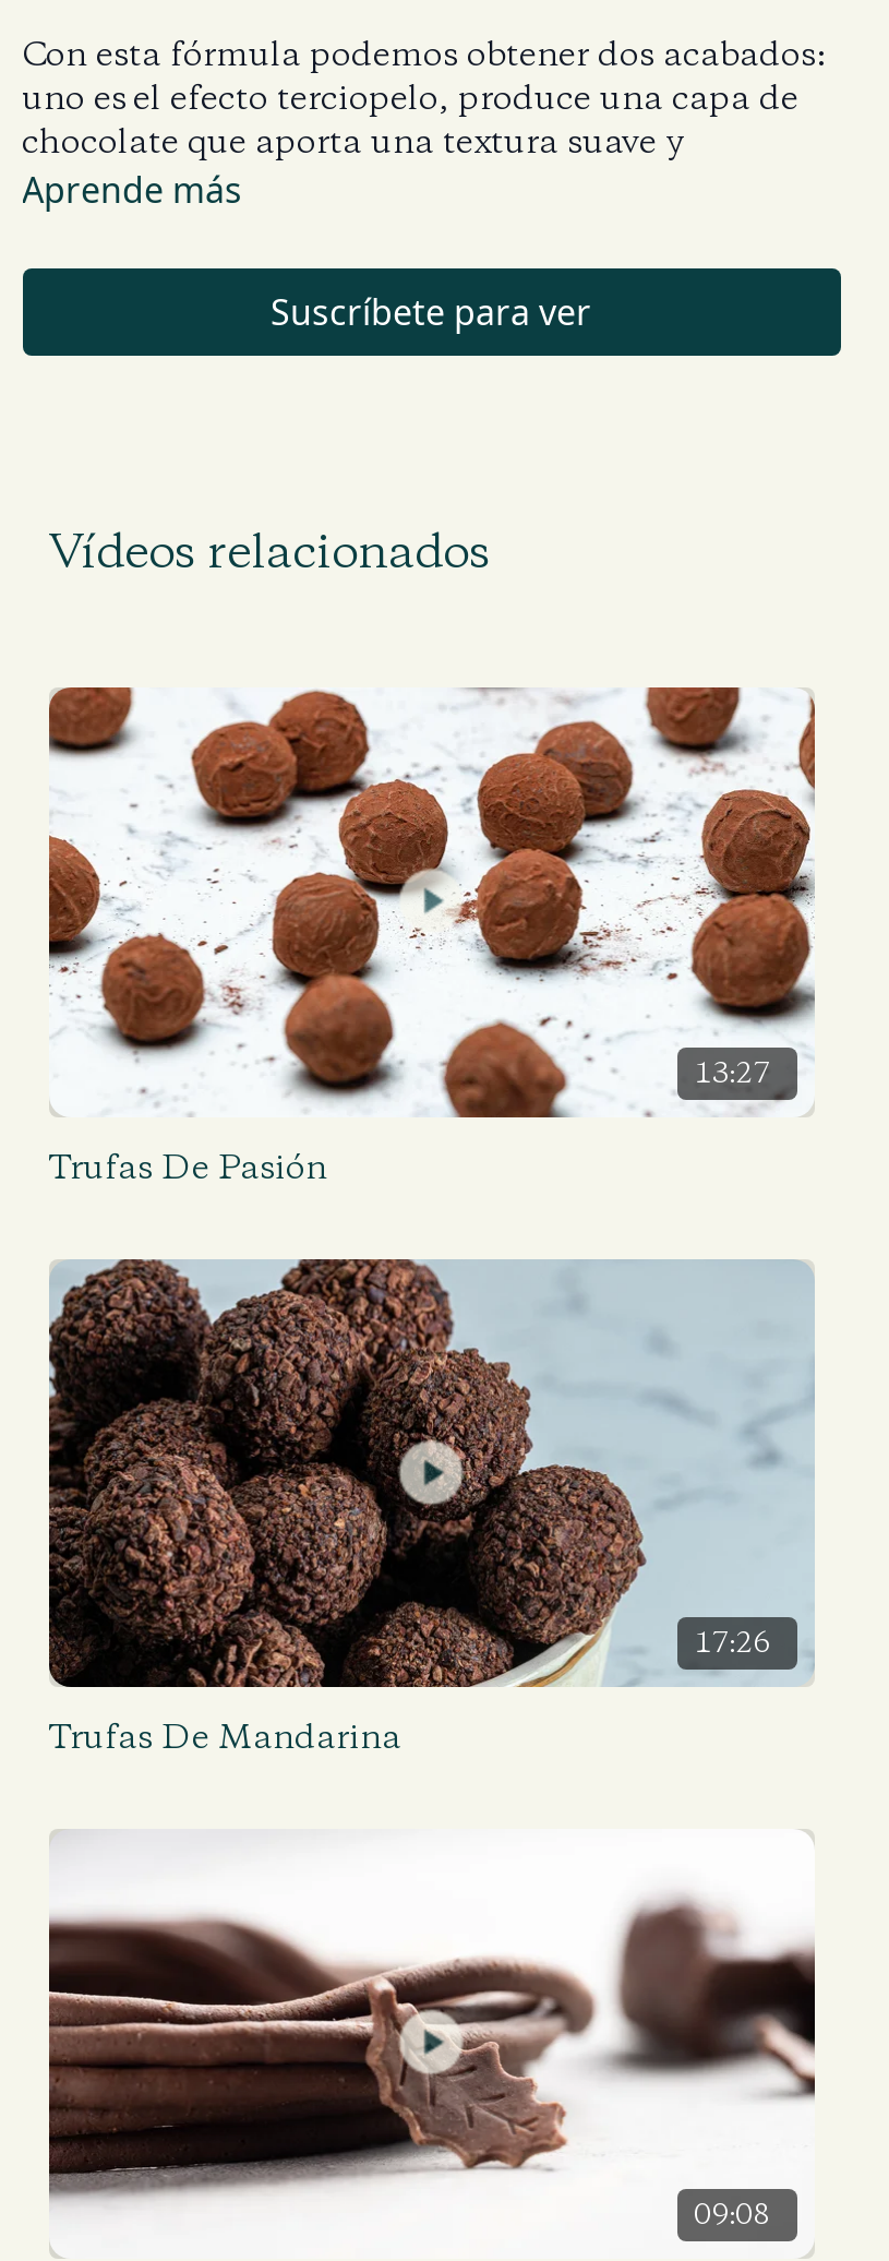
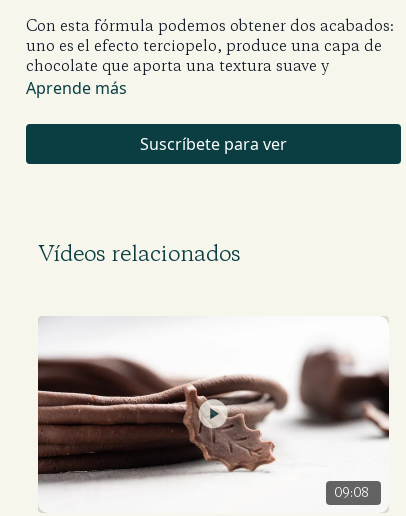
- [image]
- 13:27
- Trufas De Pasión

- [image]
- 17:26
- Trufas De Mandarina
